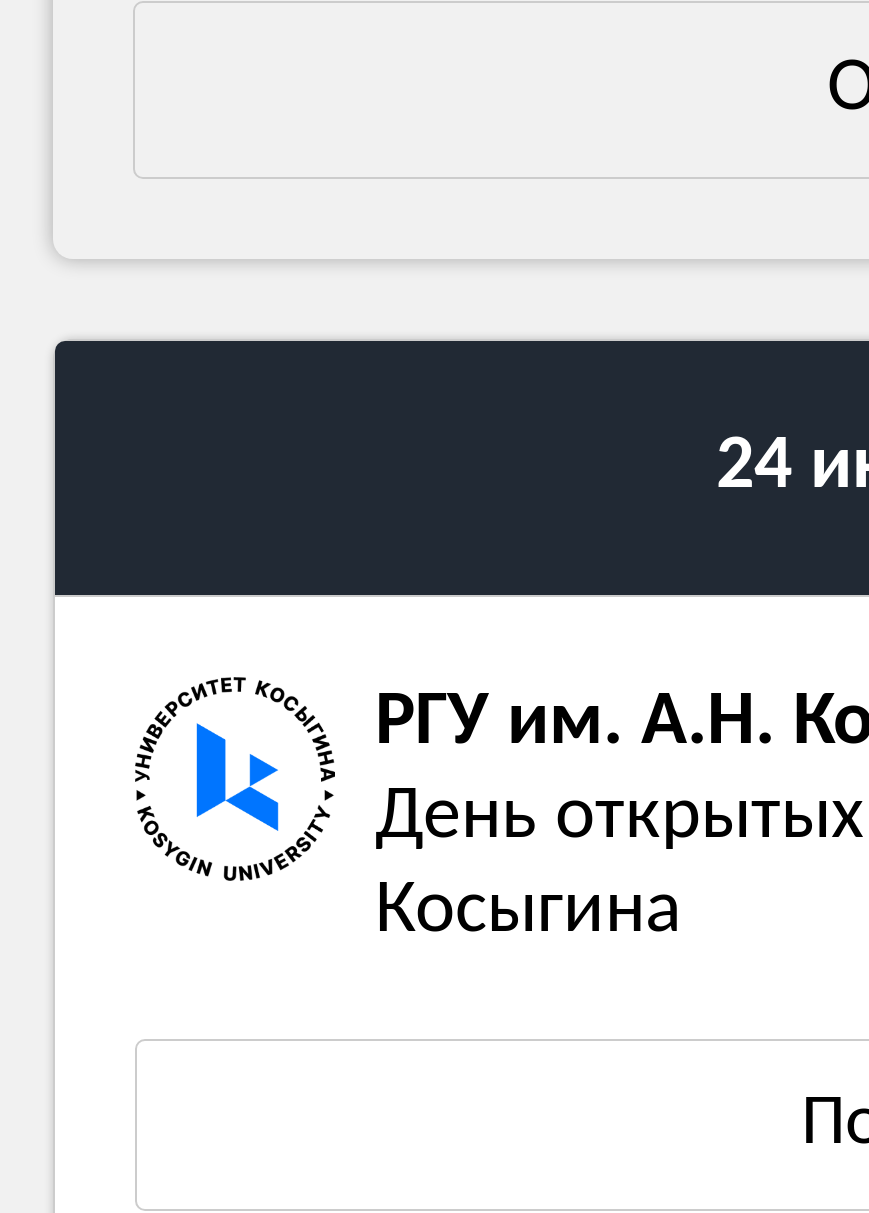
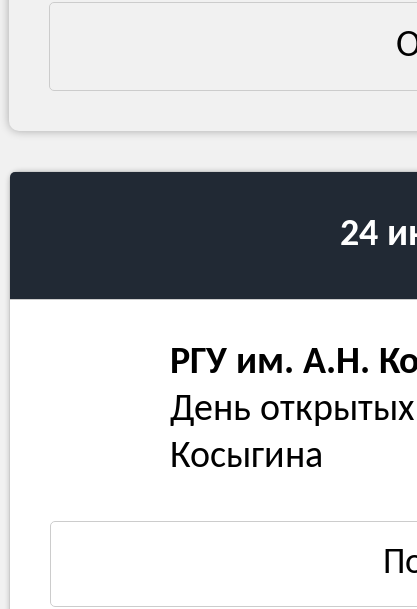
- [image]
